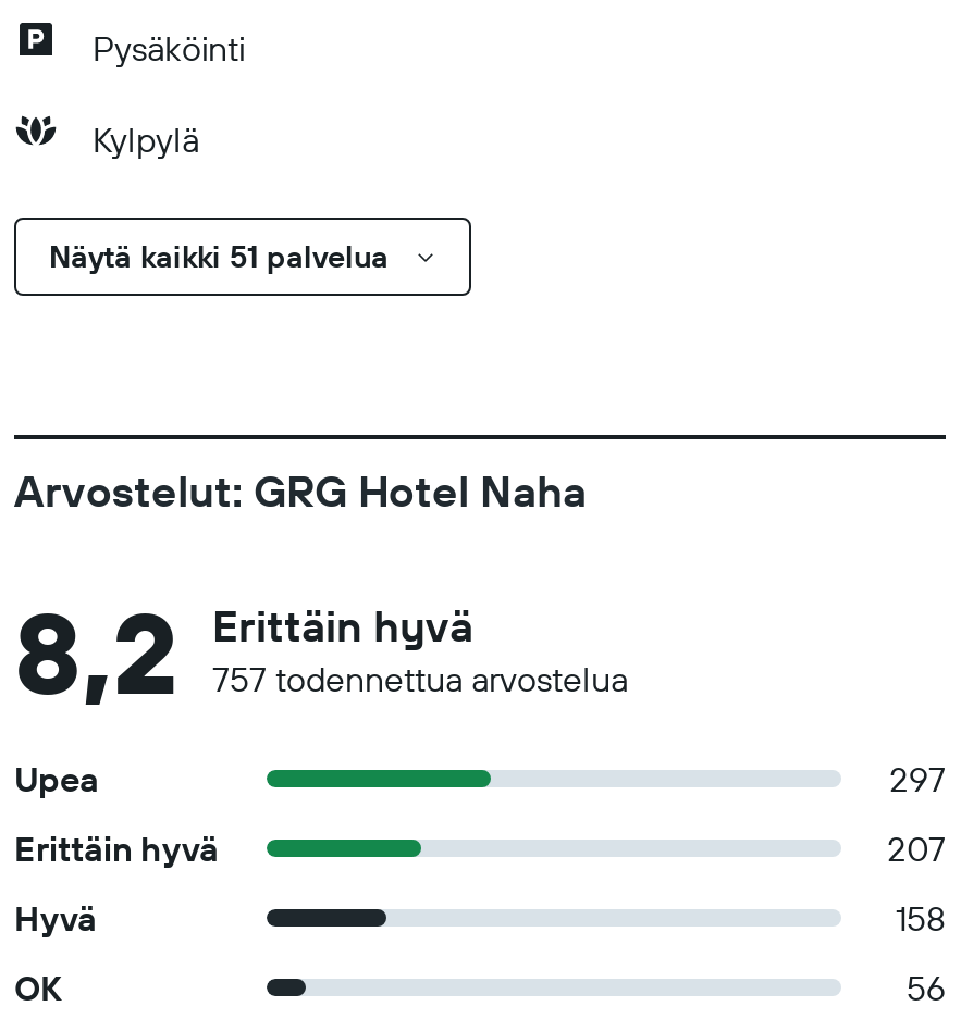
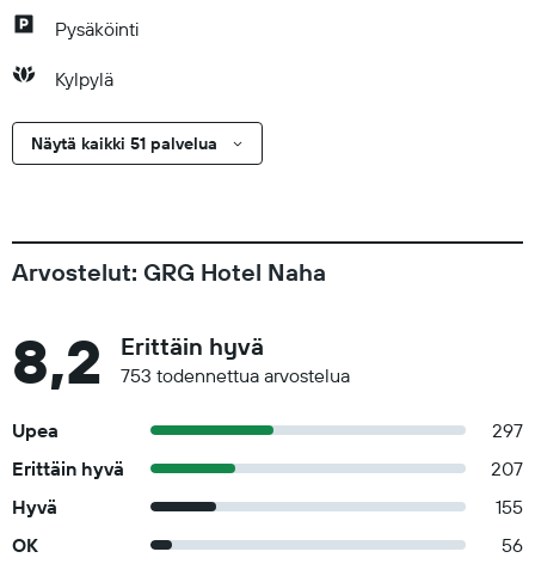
- 757 todennettua arvostelua
+ 753 todennettua arvostelua

- 158
+ 155
